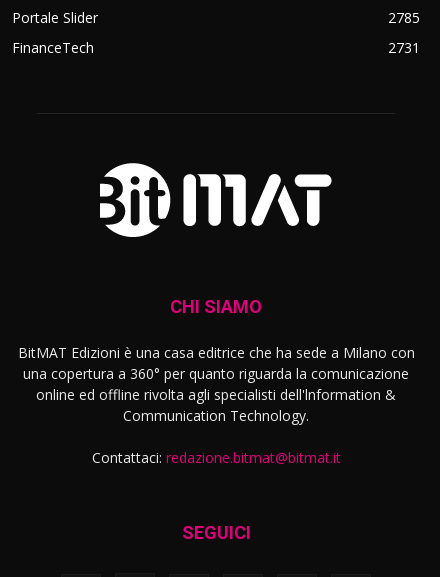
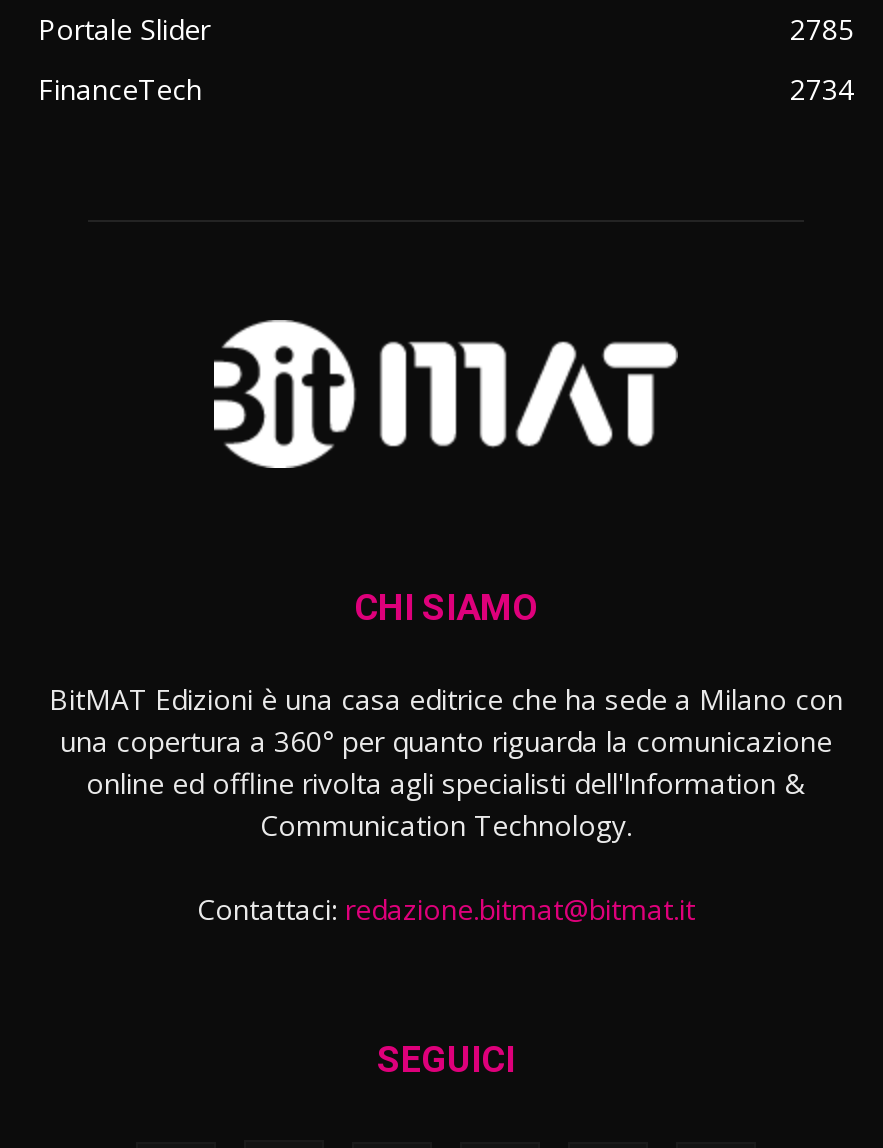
- 2731
+ 2734
